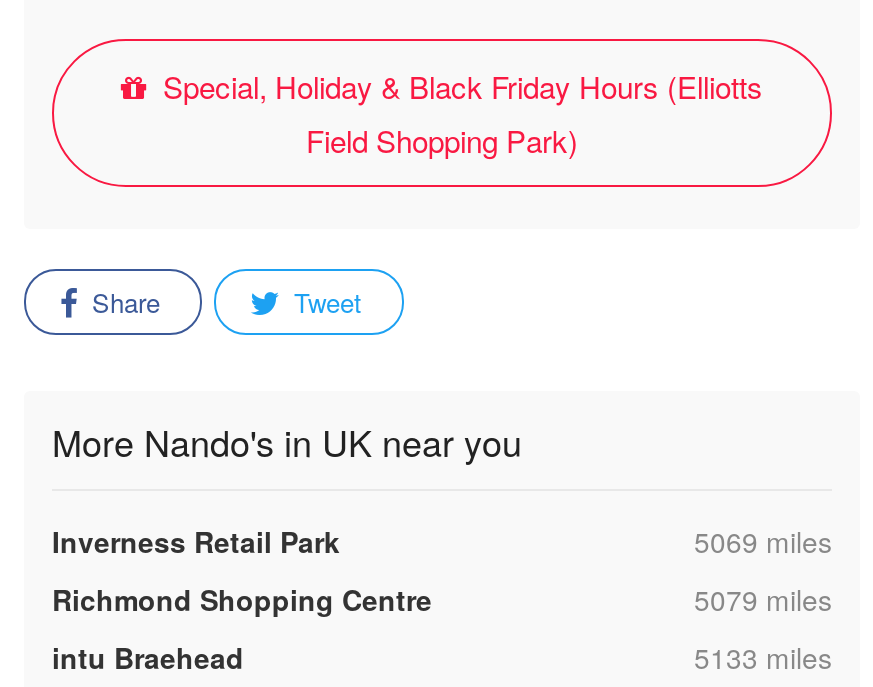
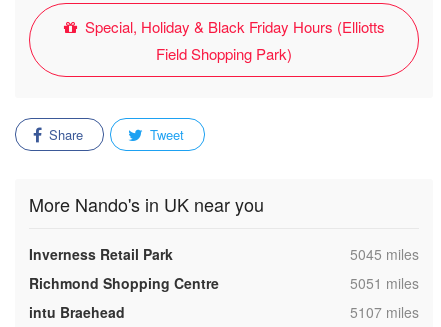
- 5069 miles
+ 5045 miles

- 5079 miles
+ 5051 miles

- 5133 miles
+ 5107 miles
